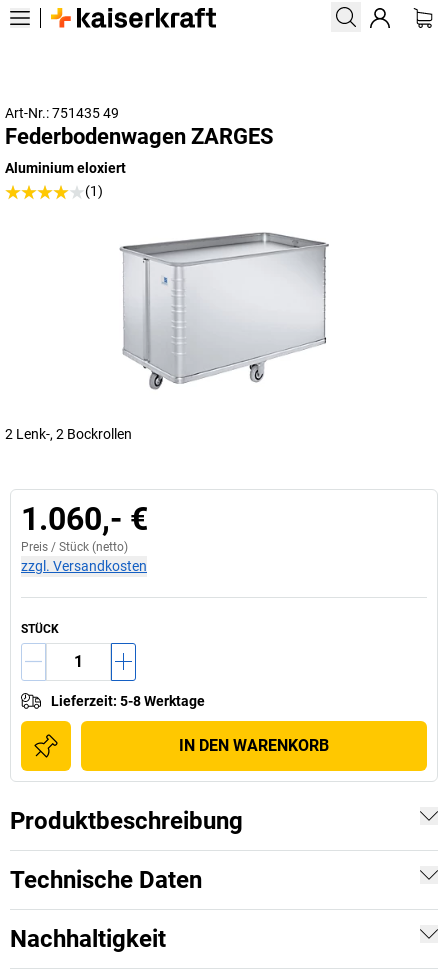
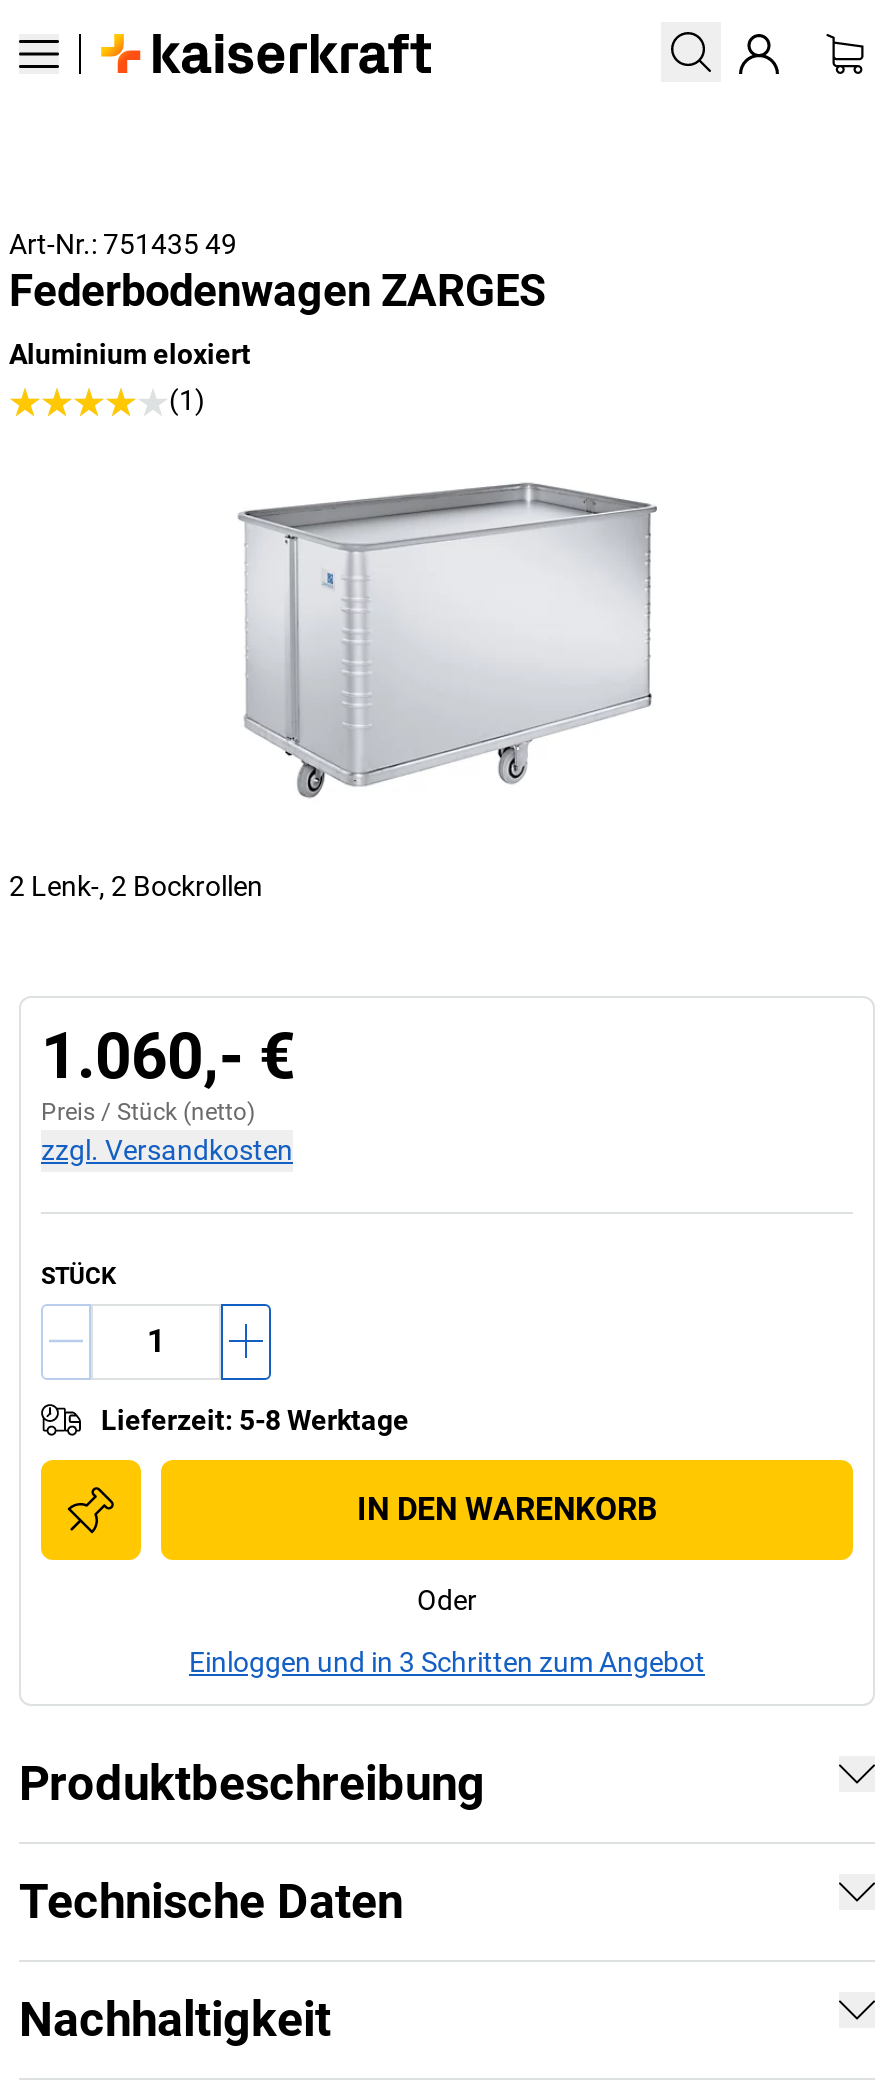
+ Oder
+ Einloggen und in 3 Schritten zum Angebot
